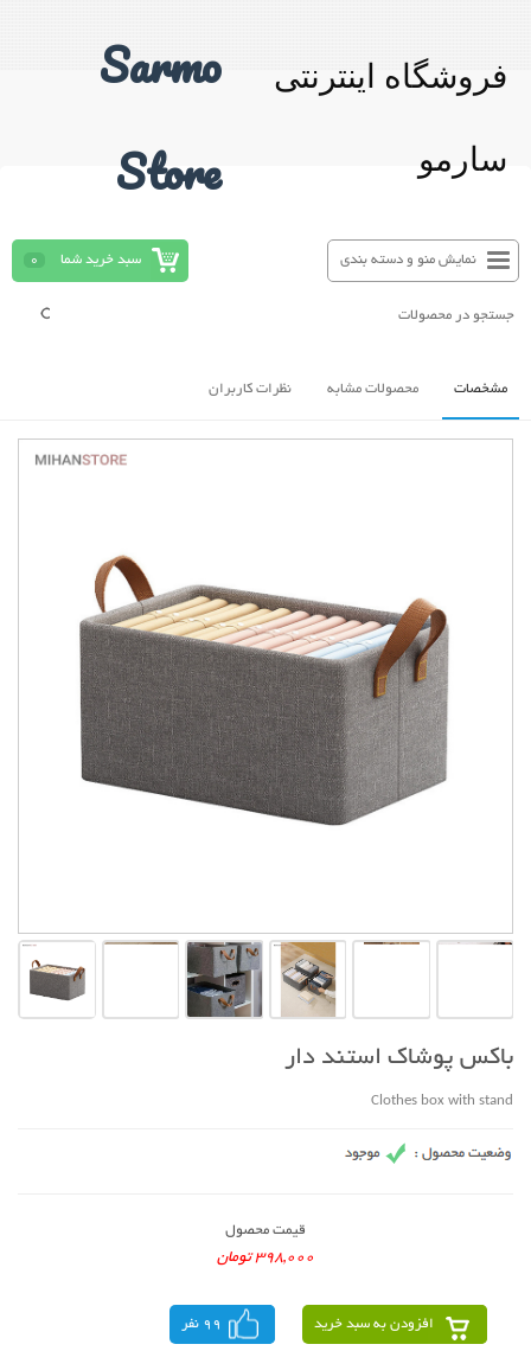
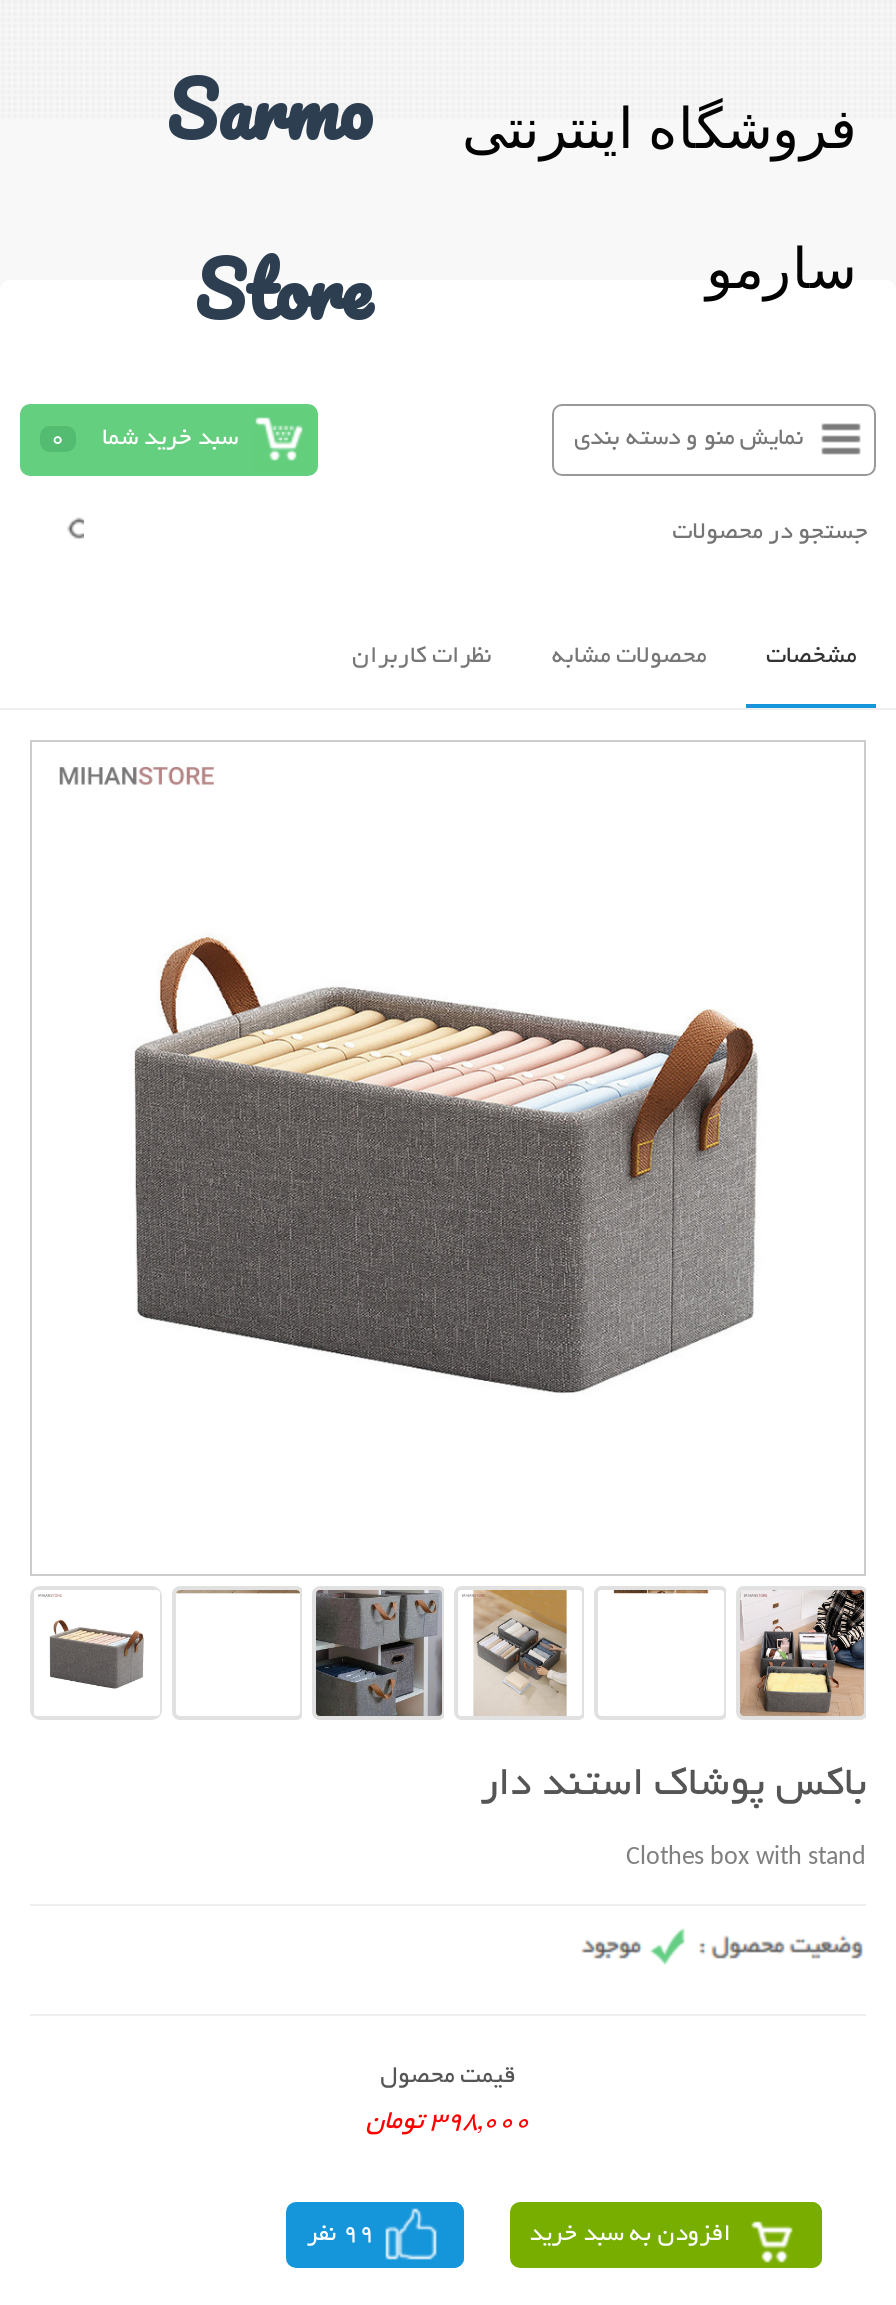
+ [image]
